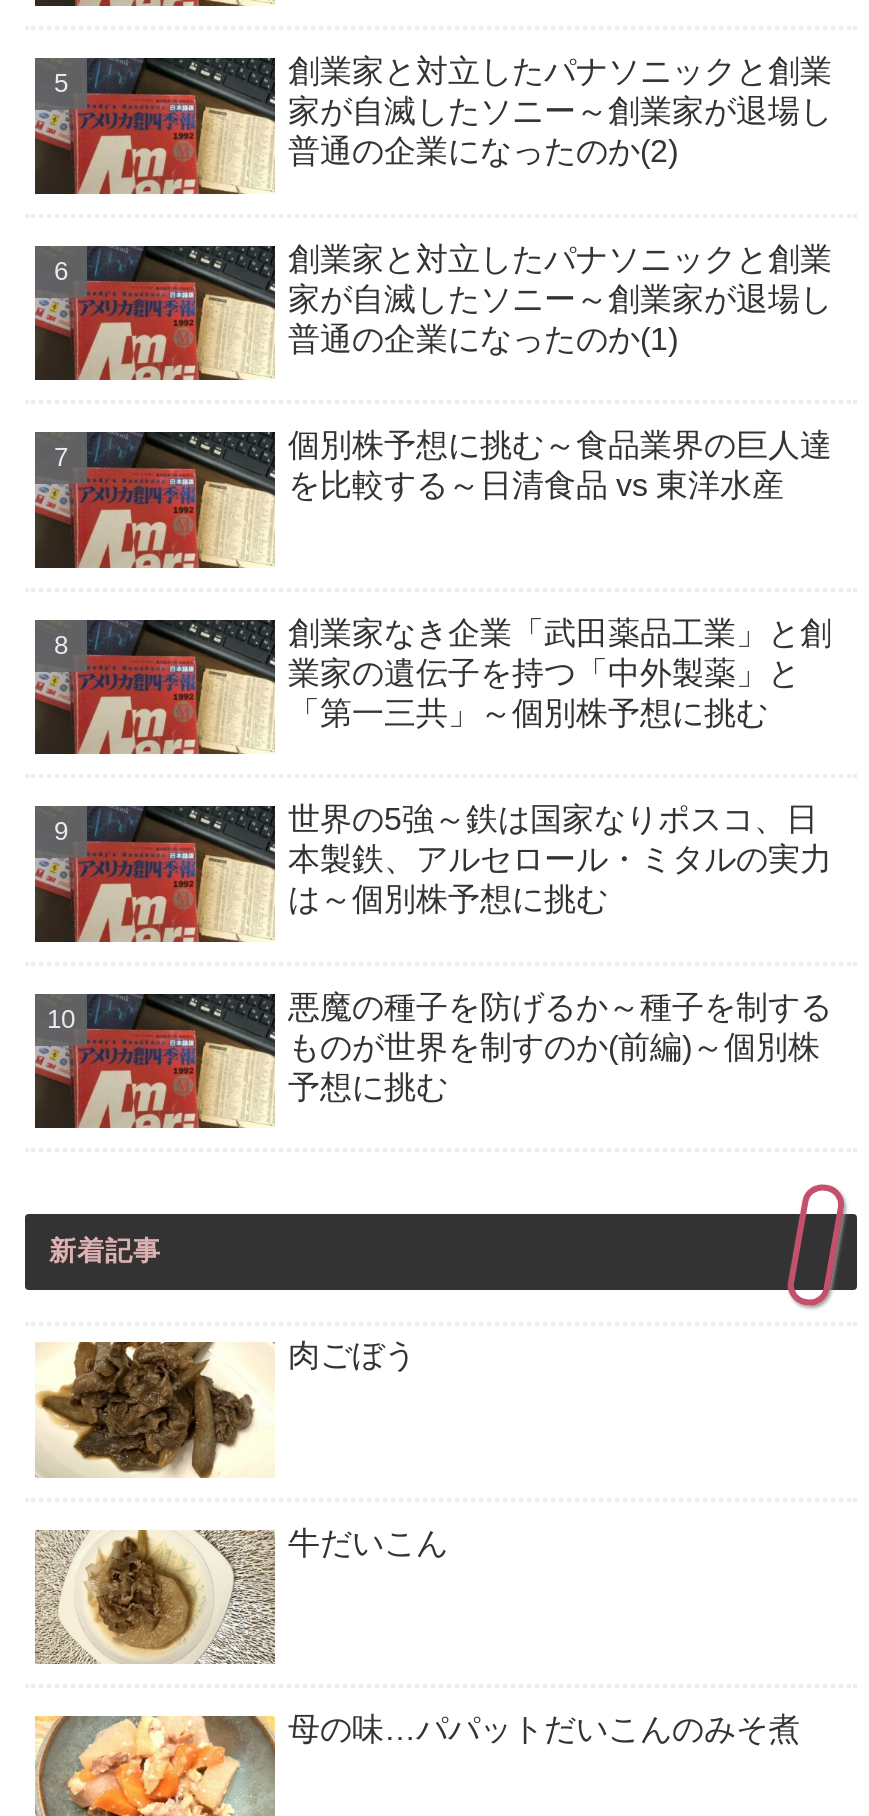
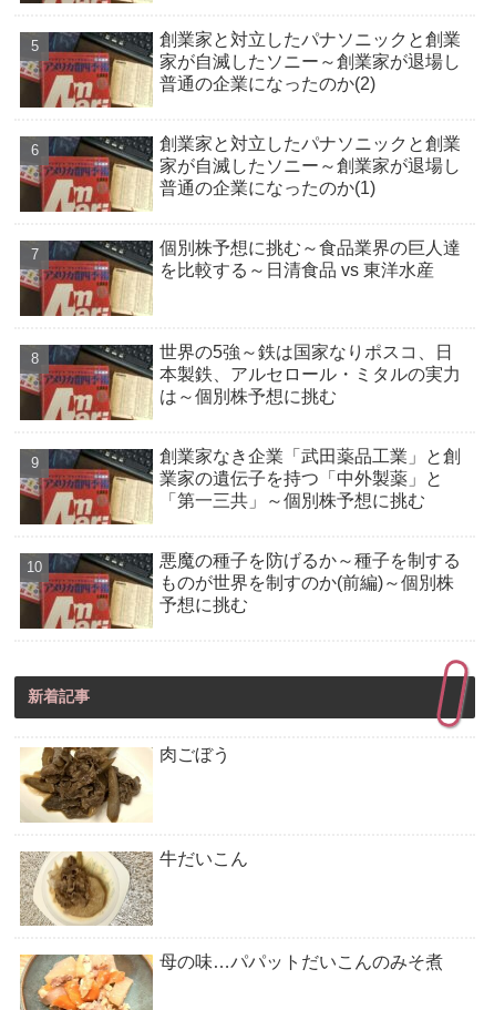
moved up: [image]

moved up: [image] | 世界の5強～鉄は国家なりポスコ、日 | 本製鉄、アルセロール・ミタルの実力 | は～個別株予想に挑む

moved down: 創業家なき企業「武田薬品工業」と創 | 業家の遺伝子を持つ「中外製薬」と | 「第一三共」～個別株予想に挑む
